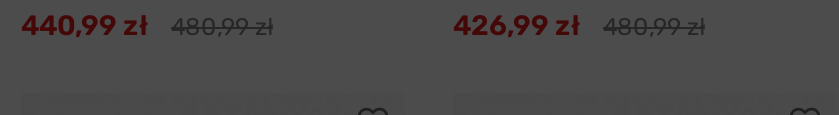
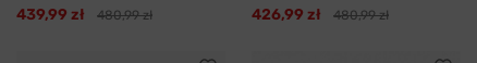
- 440,99 zł
+ 439,99 zł
